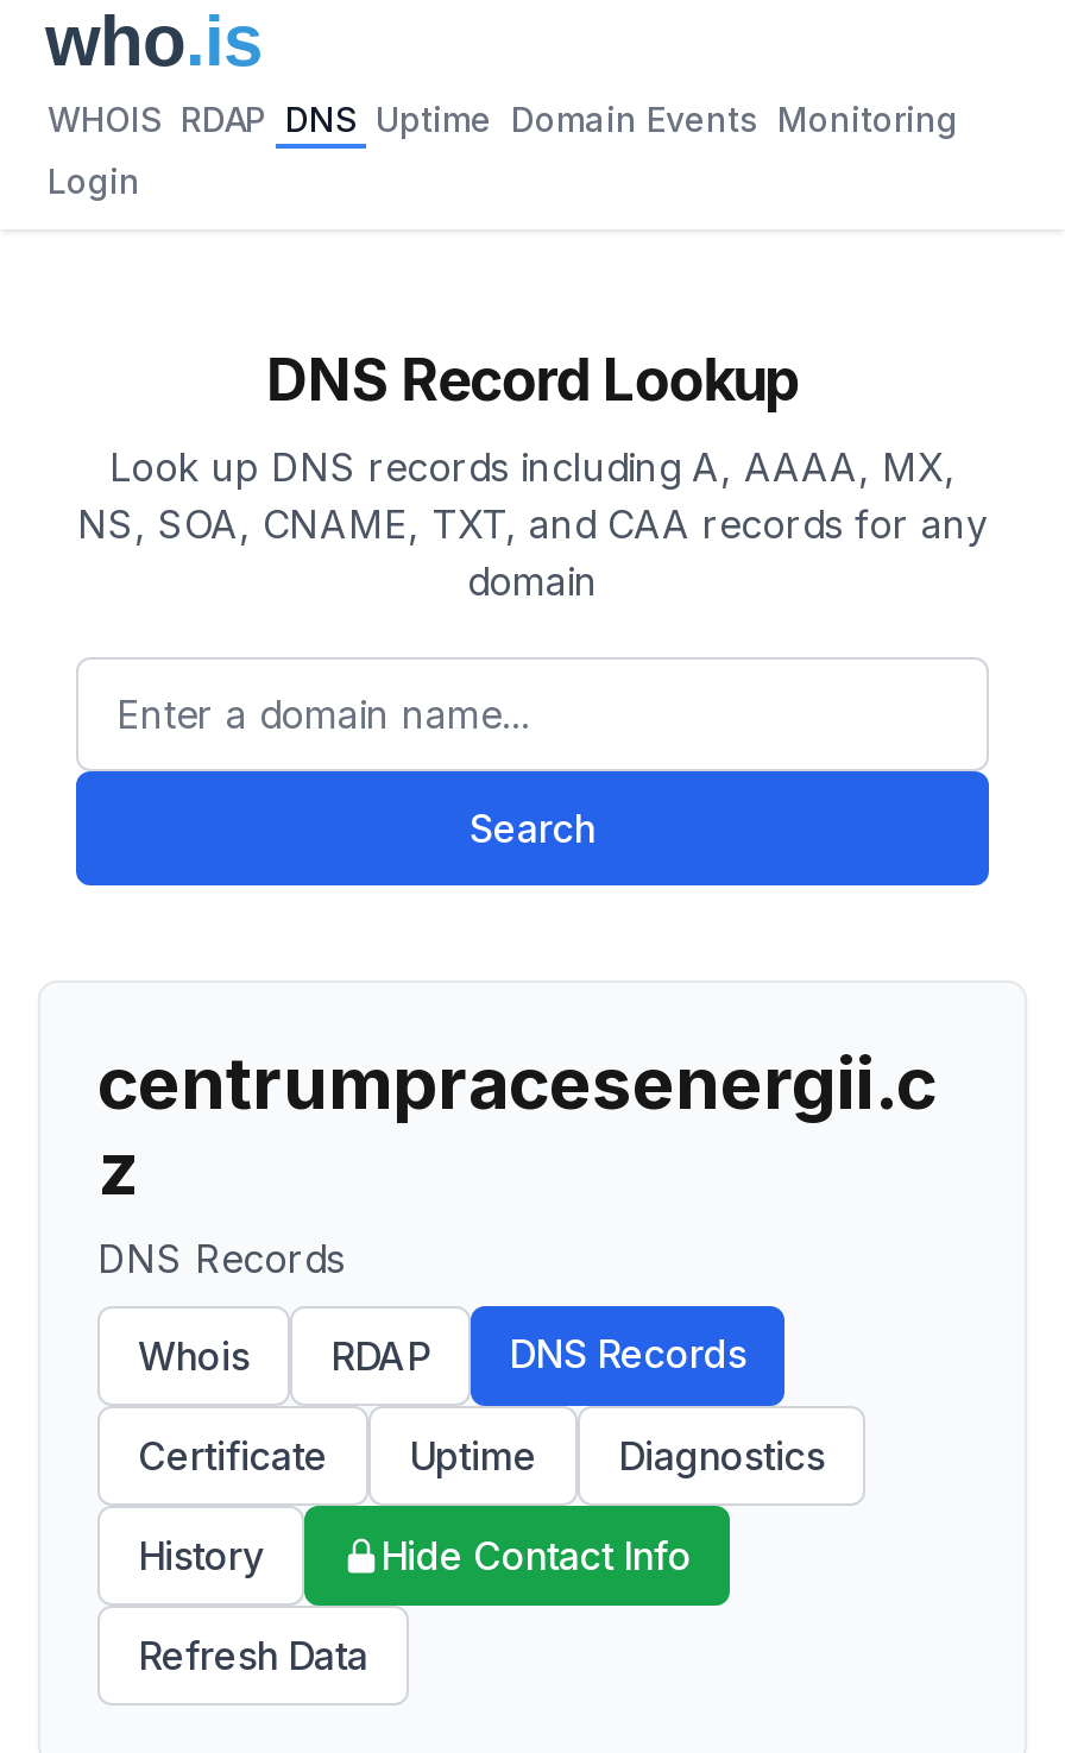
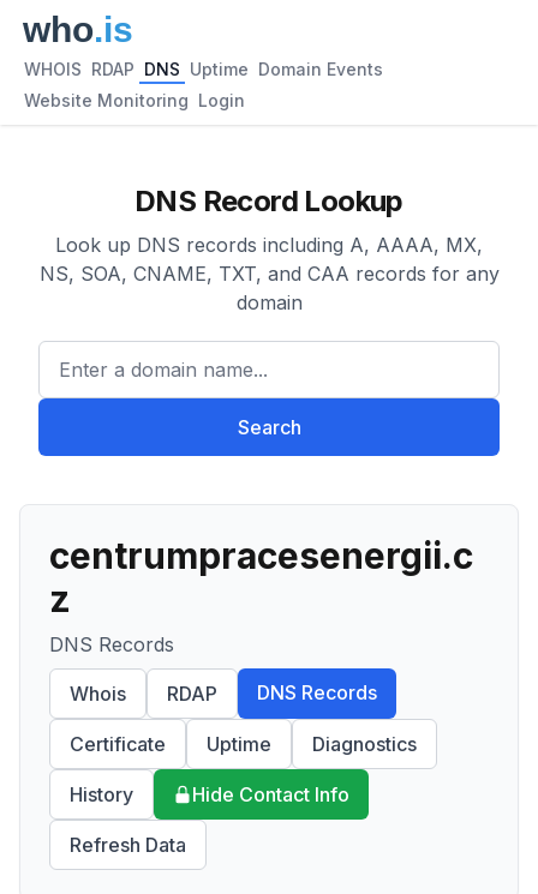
- WHOIS RDAP DNS Uptime Domain Events Monitoring
+ WHOIS RDAP DNS Uptime Domain Events

- Login
+ Website Monitoring Login
